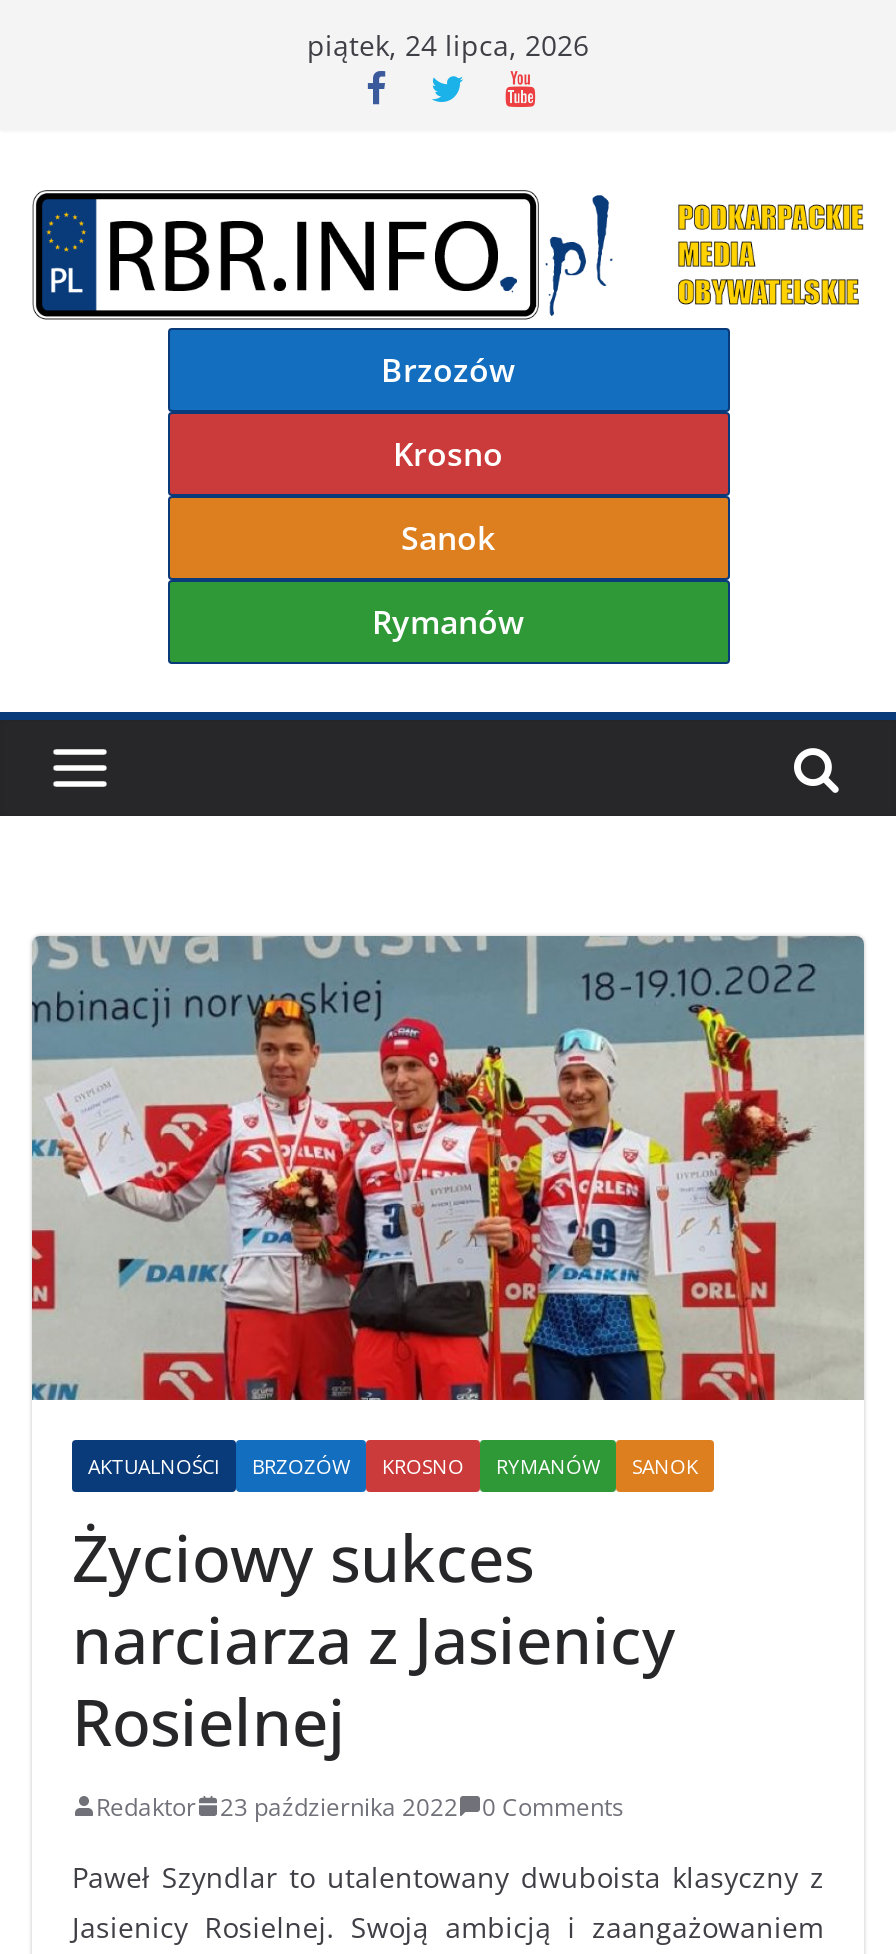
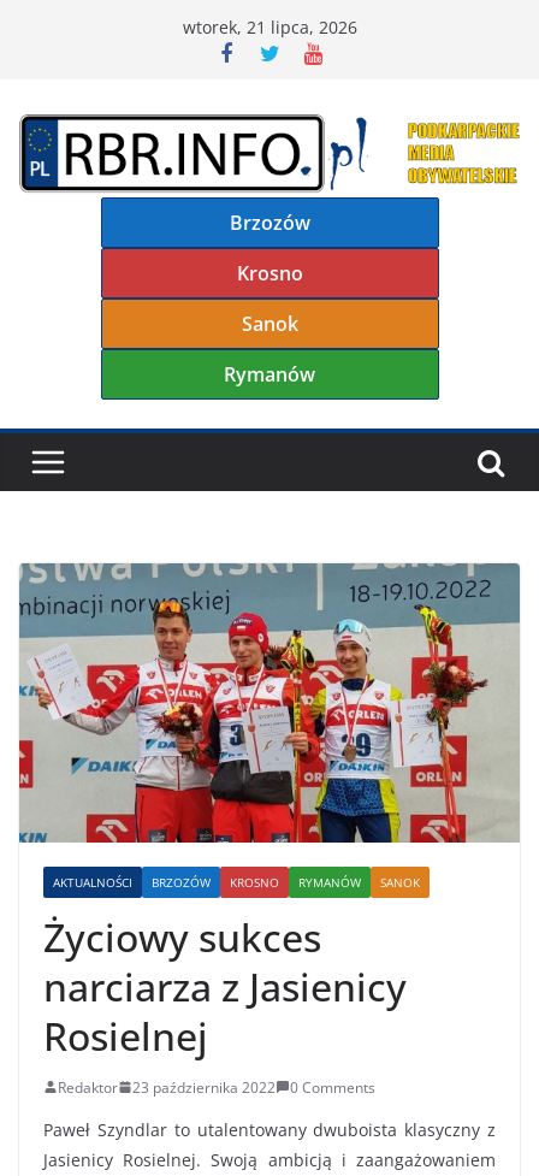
- piątek, 24 lipca, 2026
+ wtorek, 21 lipca, 2026
